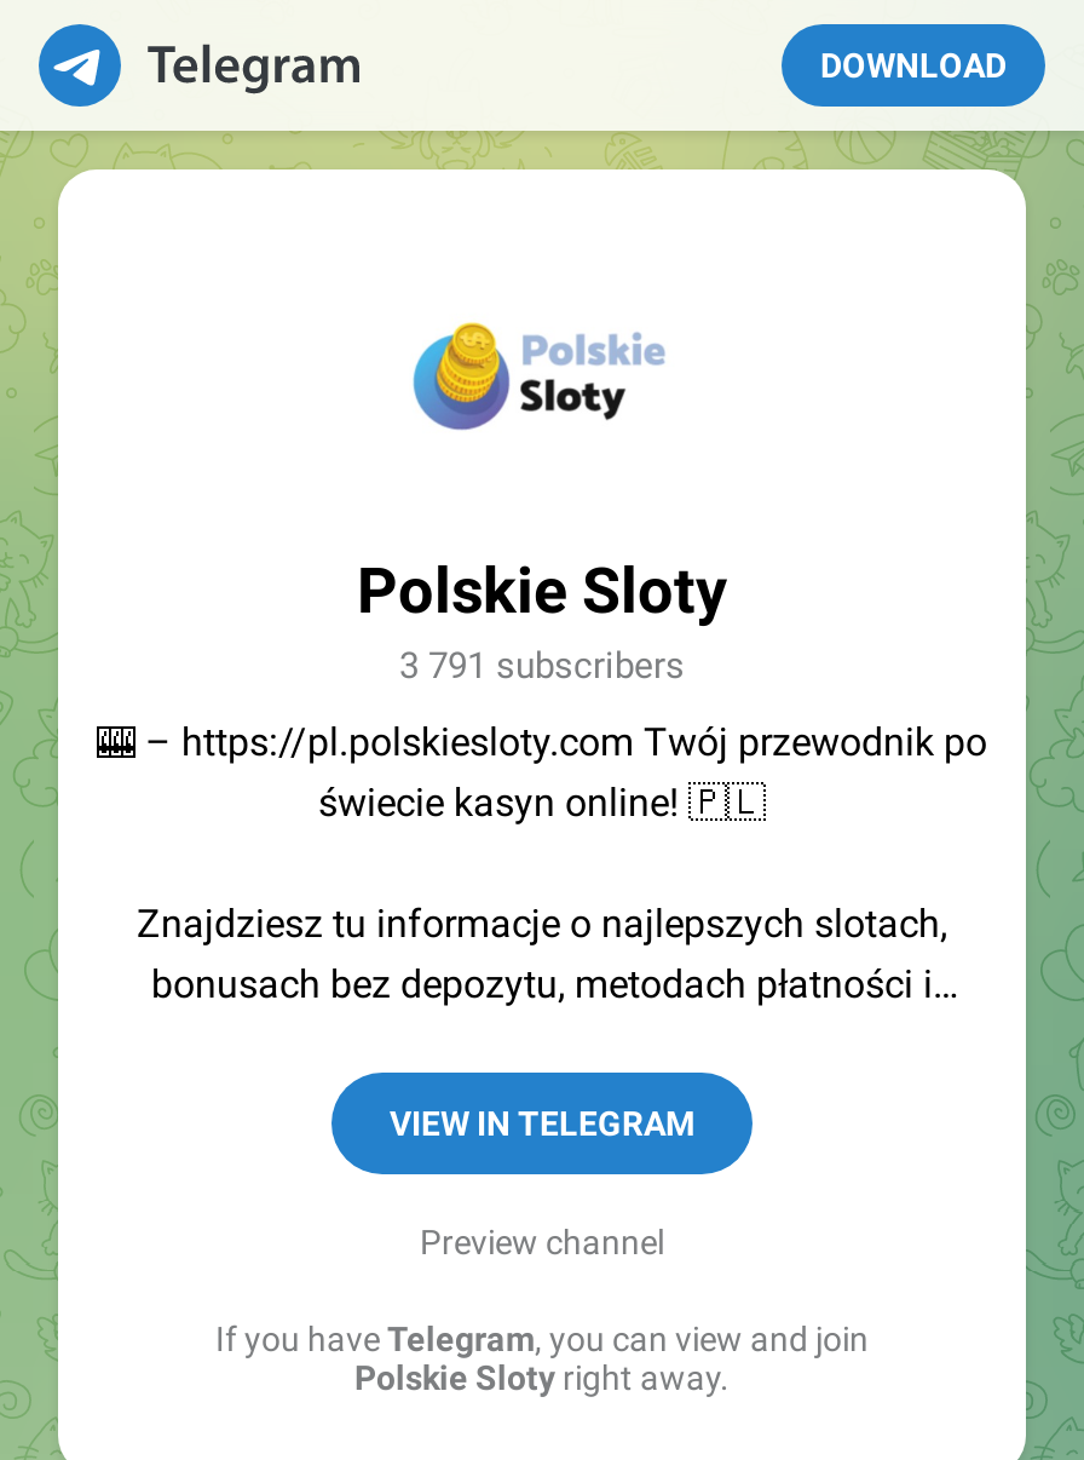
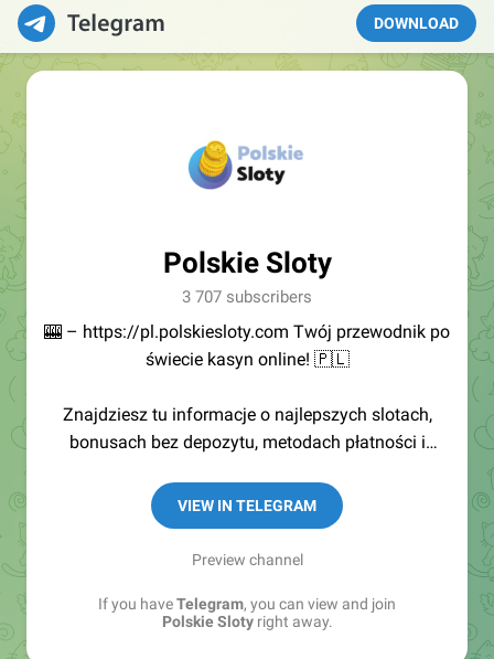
- 3 791 subscribers
+ 3 707 subscribers
